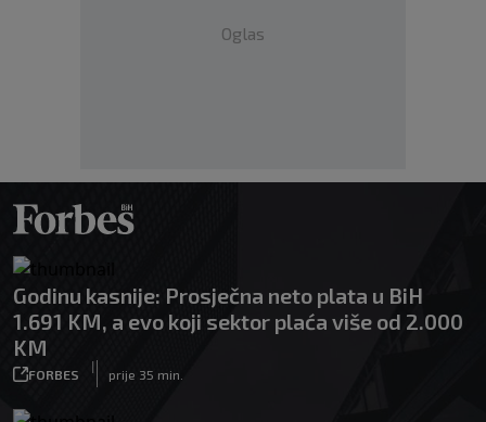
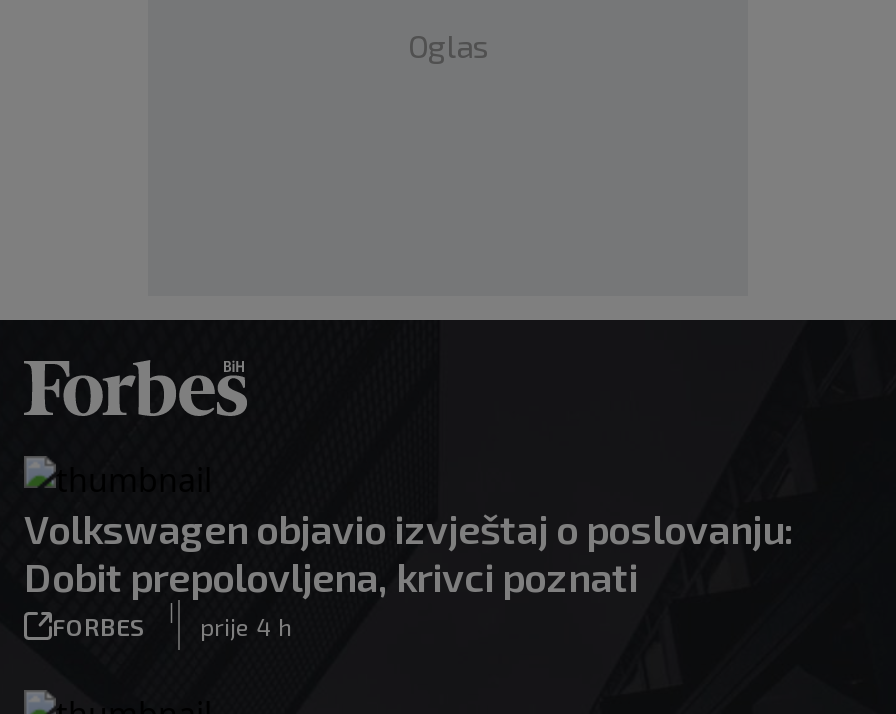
- Godinu kasnije: Prosječna neto plata u BiH
- 1.691 KM, a evo koji sektor plaća više od 2.000
- KM
+ Volkswagen objavio izvještaj o poslovanju:
+ Dobit prepolovljena, krivci poznati

- FORBES prije 35 min.
+ FORBES prije 4 h
